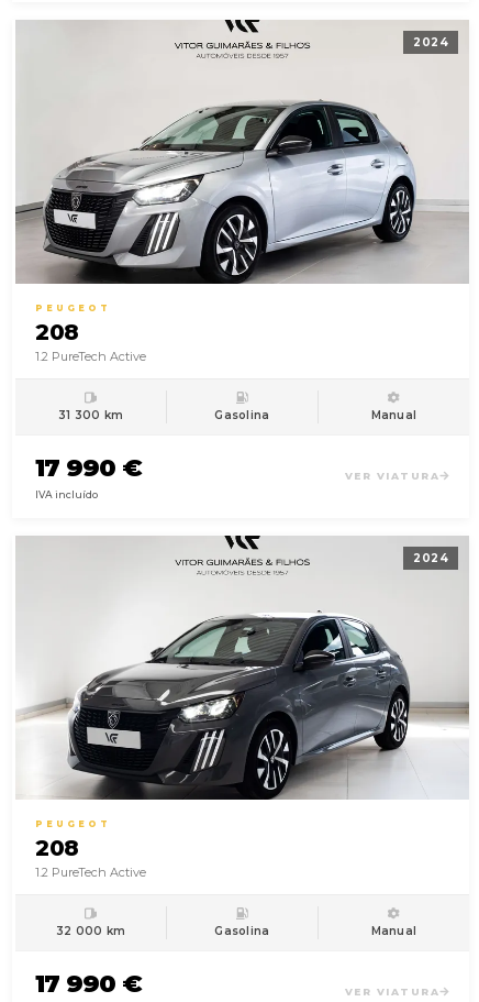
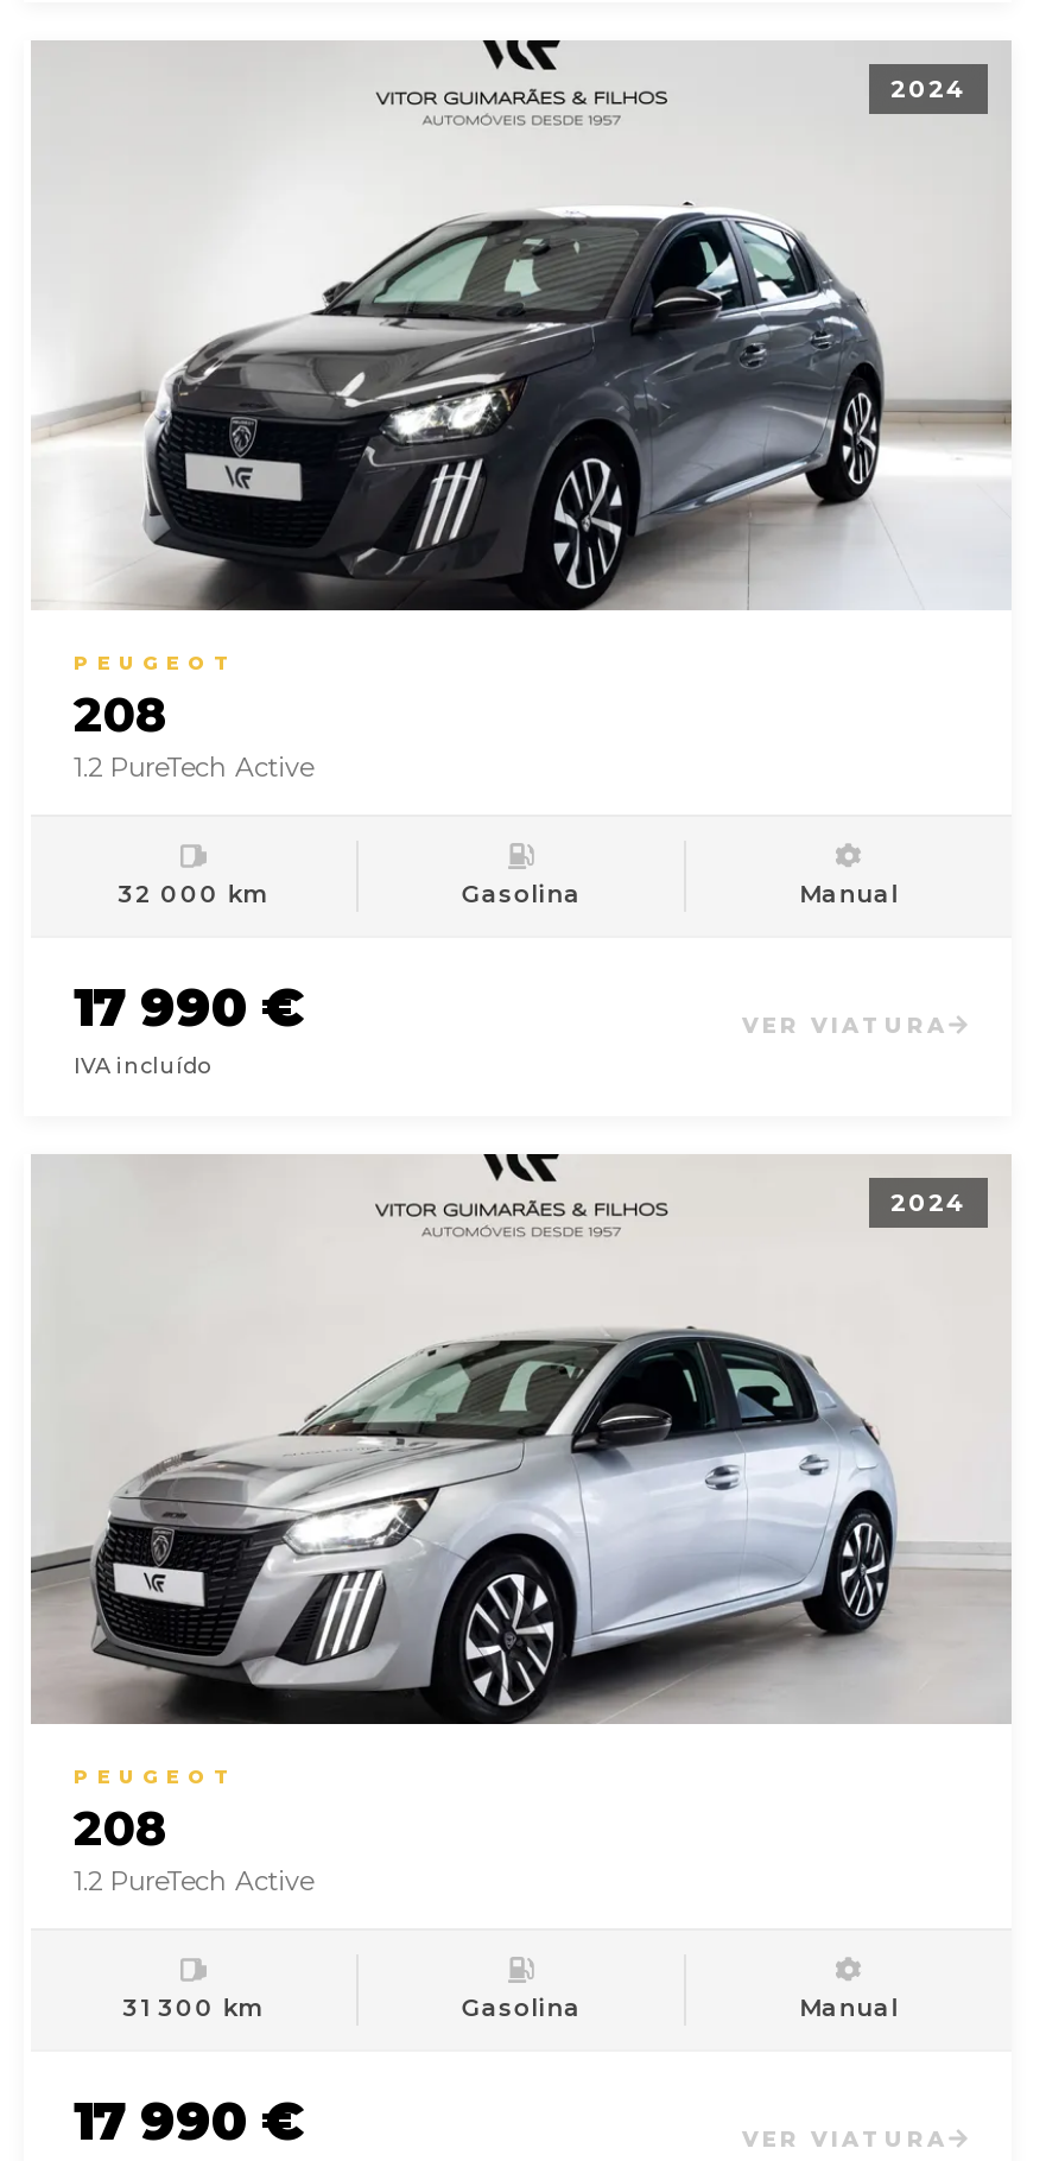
moved down: [image]

- 31 300 km
+ 32 000 km

moved up: [image]

- 32 000 km
+ 31 300 km
